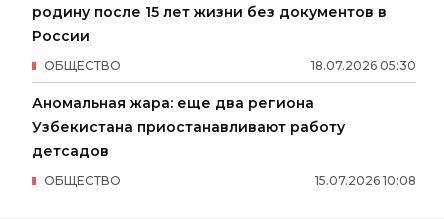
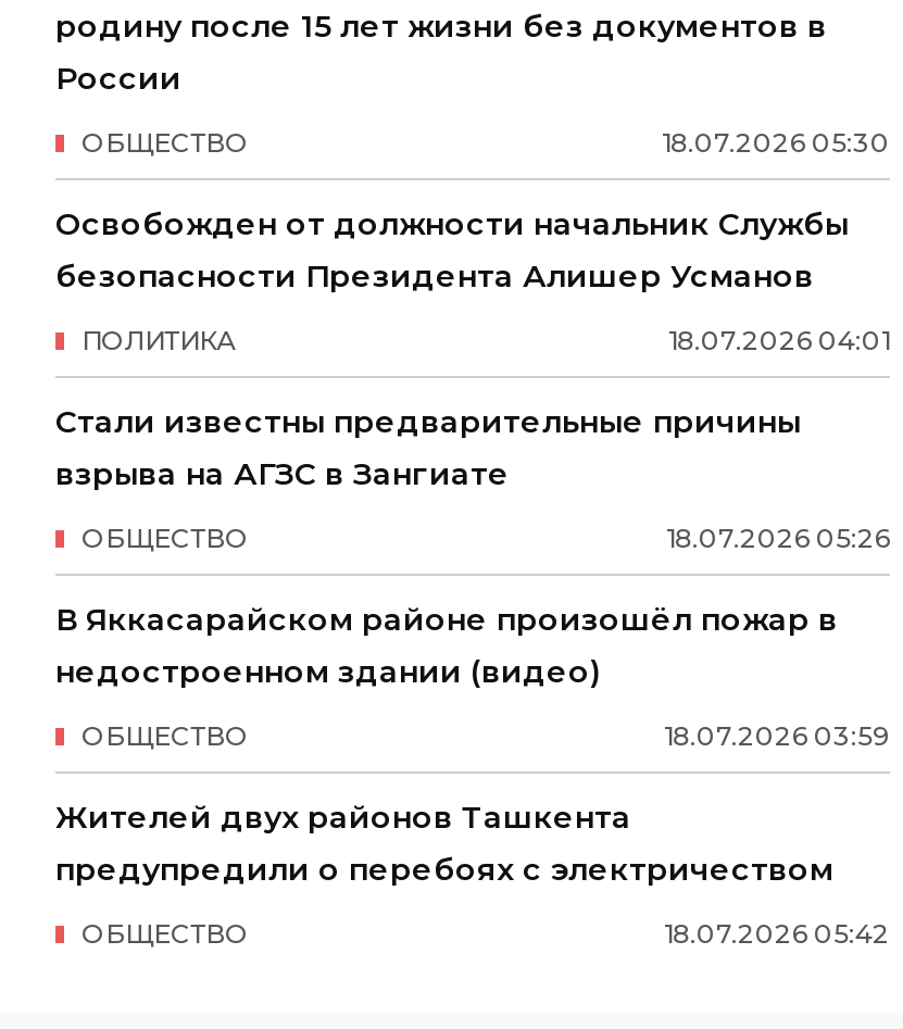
- Аномальная жара: еще два региона
- Узбекистана приостанавливают работу
- детсадов
- 15.07.2026 10:08
+ Освобожден от должности начальник Службы
+ безопасности Президента Алишер Усманов
+ 18.07.2026 04:01
+ ПОЛИТИКА
+ Стали известны предварительные причины
+ взрыва на АГЗС в Зангиате
+ 18.07.2026 05:26
+ ОБЩЕСТВО
+ В Яккасарайском районе произошёл пожар в
+ недостроенном здании (видео)
+ 18.07.2026 03:59
+ ОБЩЕСТВО
+ Жителей двух районов Ташкента
+ предупредили о перебоях с электричеством
+ 18.07.2026 05:42
